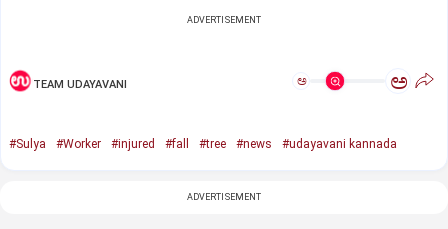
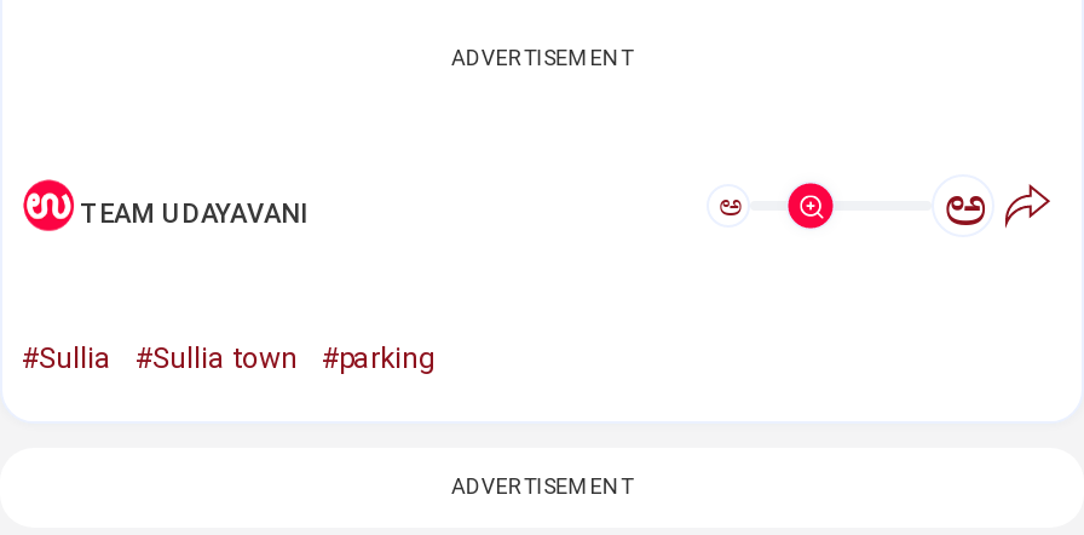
- #Sulya
- #Worker
- #injured
- #fall
- #tree
- #news
- #udayavani kannada
+ #Sullia
+ #Sullia town
+ #parking
